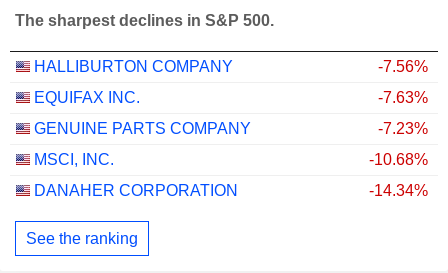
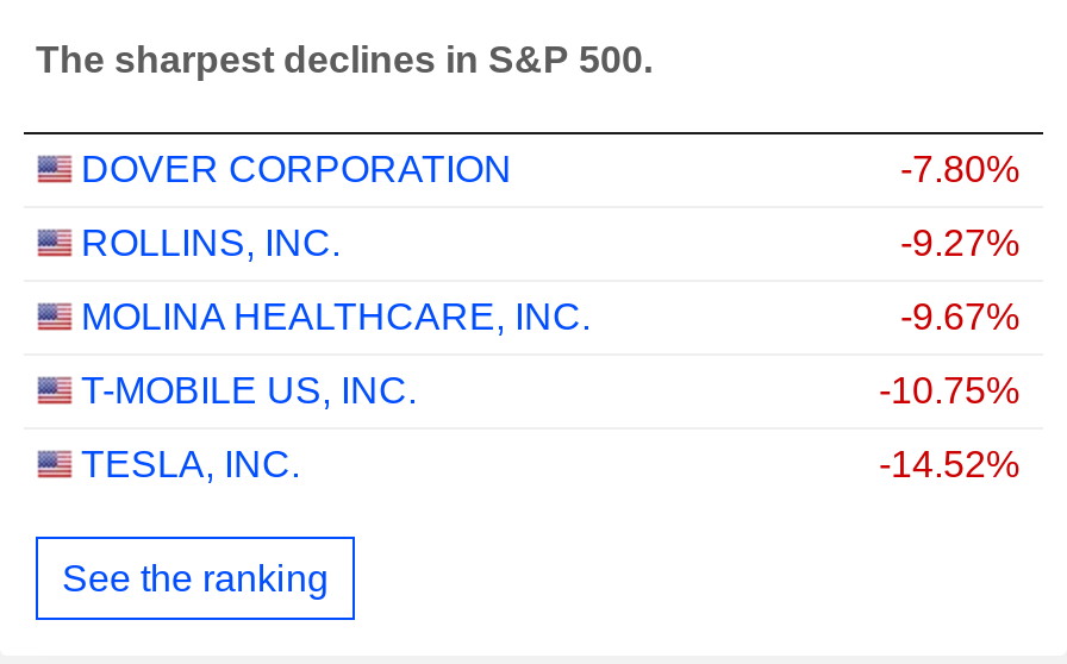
- HALLIBURTON COMPANY
- -7.56%
+ DOVER CORPORATION
+ -7.80%

- EQUIFAX INC.
- -7.63%
+ ROLLINS, INC.
+ -9.27%

- GENUINE PARTS COMPANY
- -7.23%
+ MOLINA HEALTHCARE, INC.
+ -9.67%

- MSCI, INC.
- -10.68%
+ T-MOBILE US, INC.
+ -10.75%

- DANAHER CORPORATION
- -14.34%
+ TESLA, INC.
+ -14.52%
